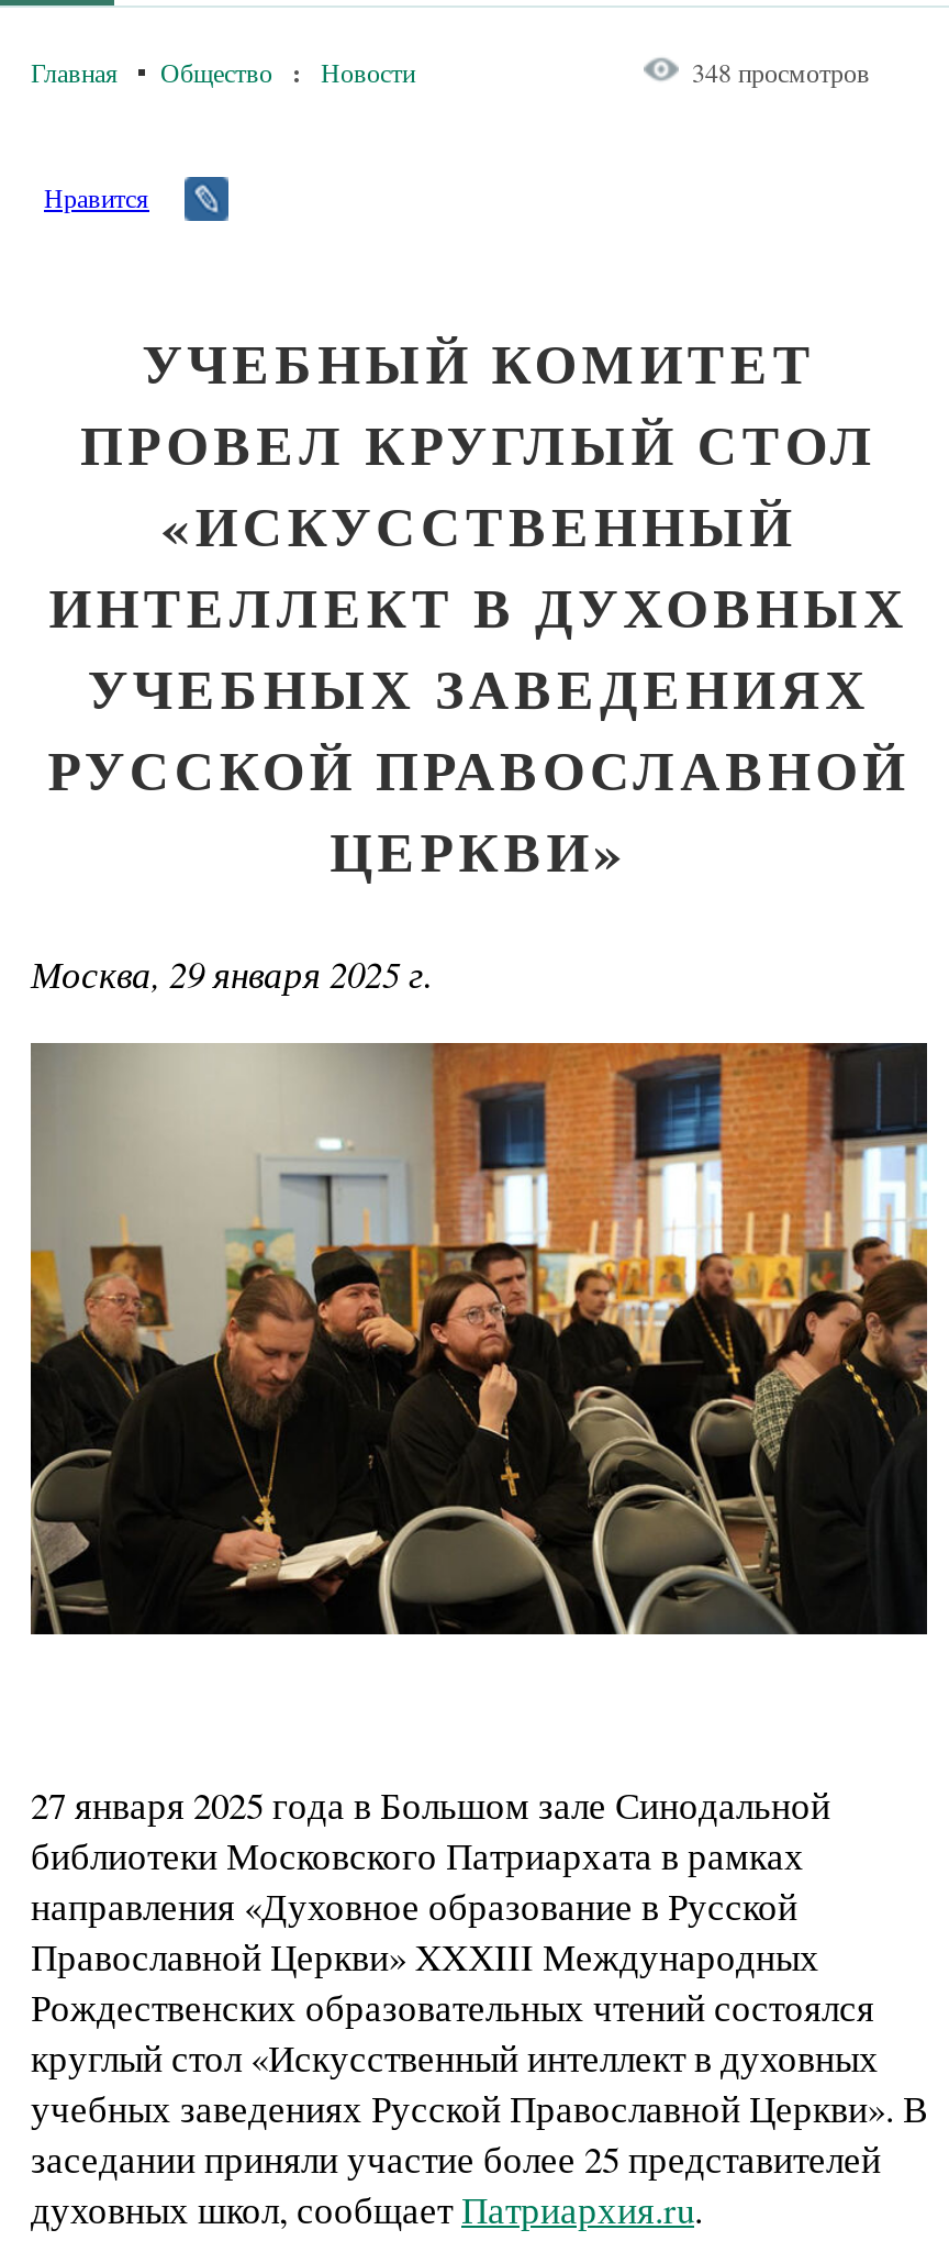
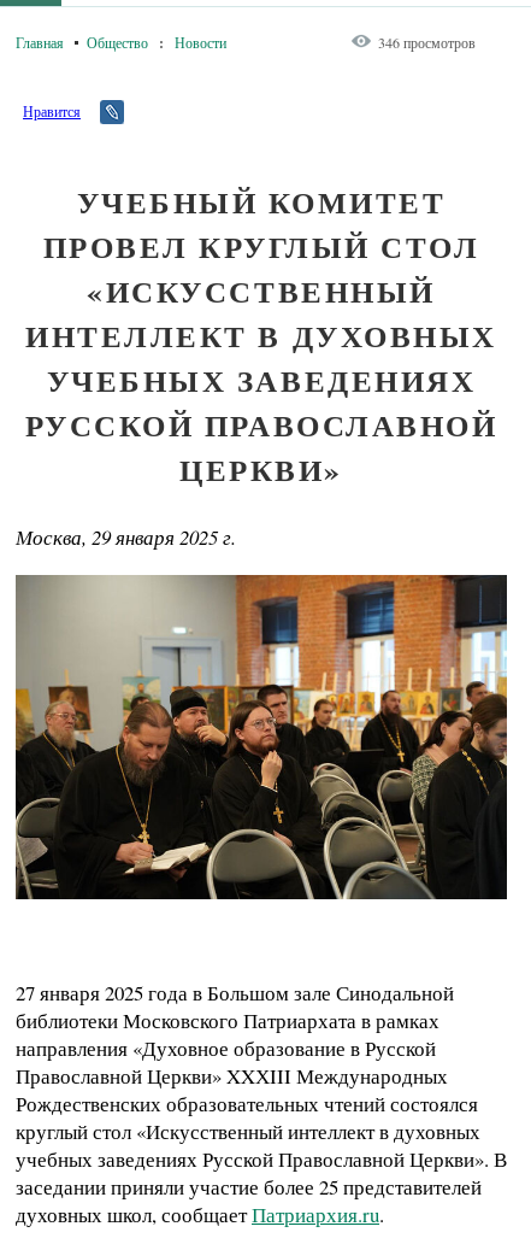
- 348 просмотров
+ 346 просмотров
